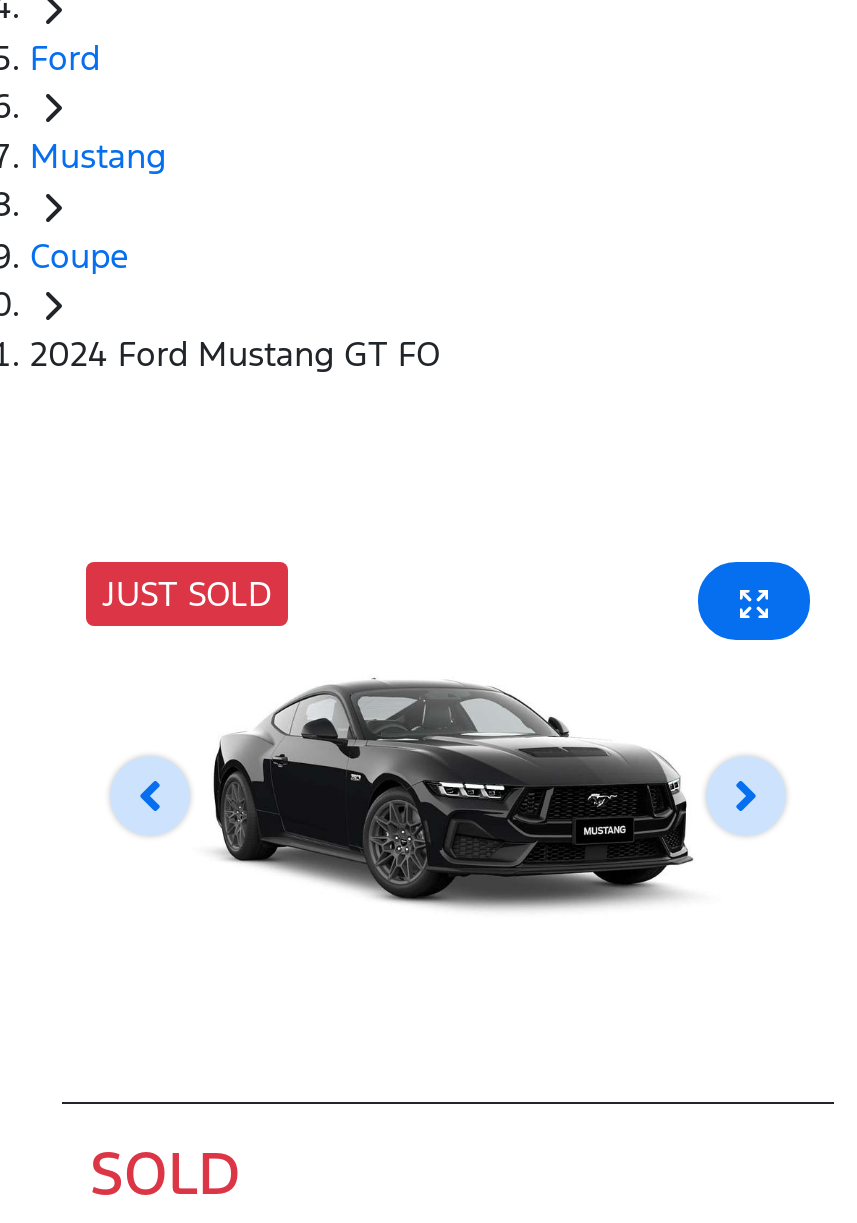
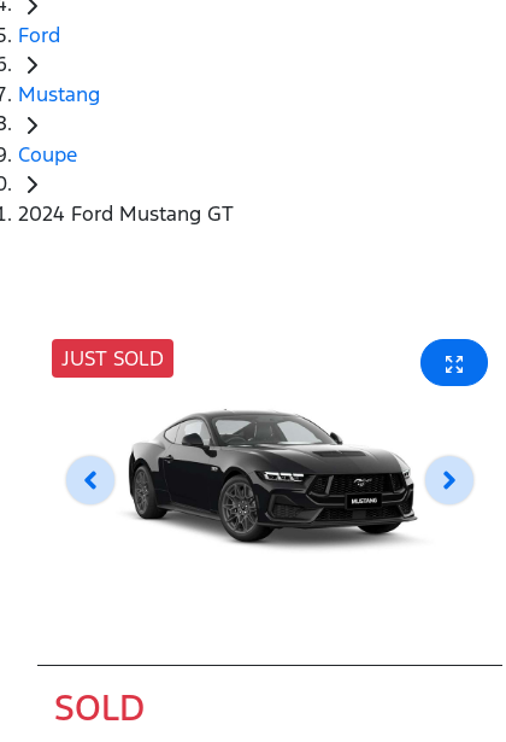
- 2024 Ford Mustang GT FO
+ 2024 Ford Mustang GT
